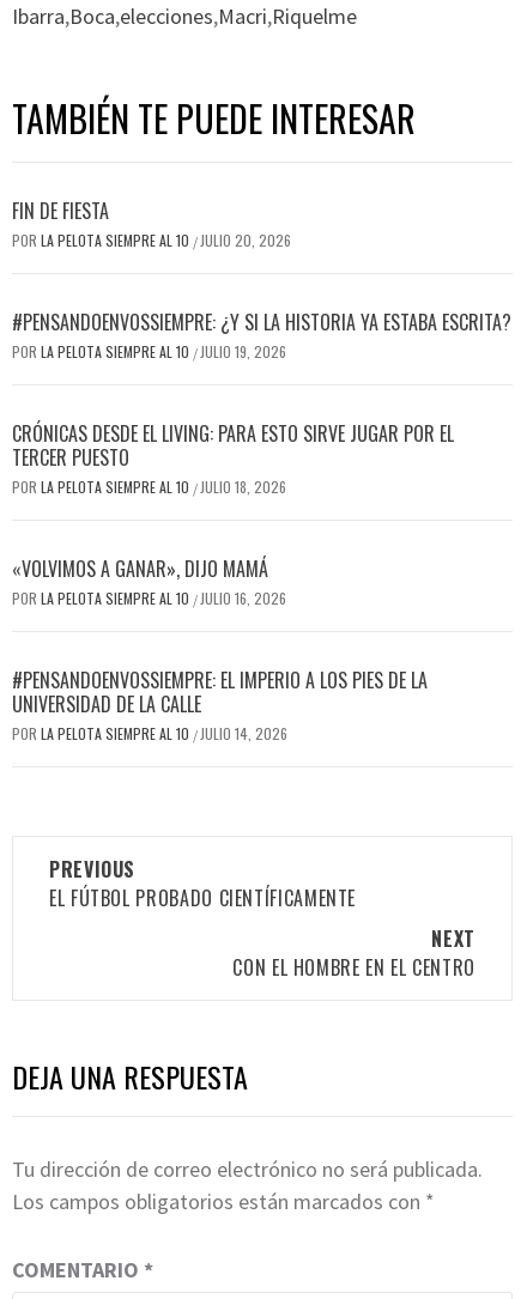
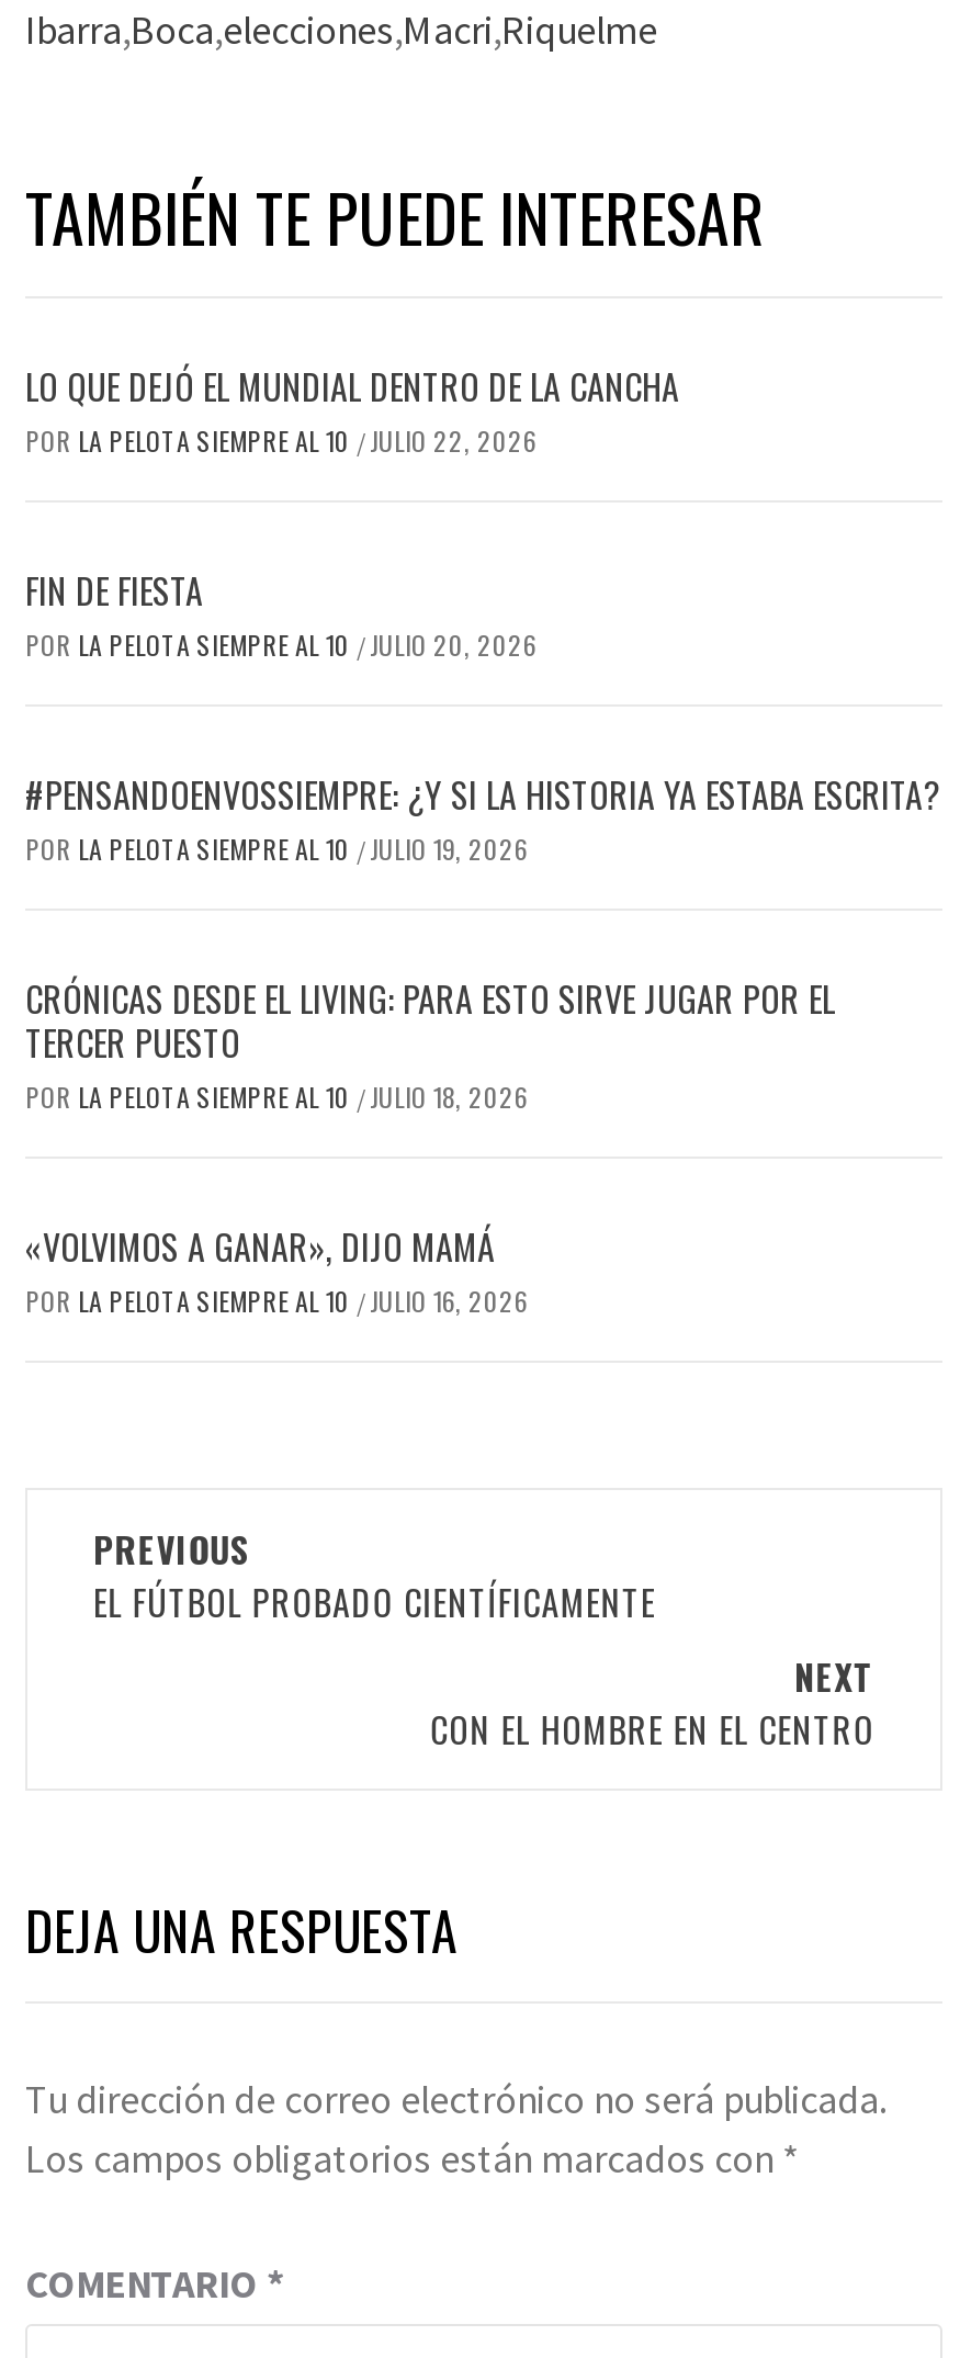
+ LO QUE DEJÓ EL MUNDIAL DENTRO DE LA CANCHA
+ POR LA PELOTA SIEMPRE AL 10 / JULIO 22, 2026

moved down: FIN DE FIESTA | POR LA PELOTA SIEMPRE AL 10 / JULIO 20, 2026 | #PENSANDOENVOSSIEMPRE: ¿Y SI LA HISTORIA YA ESTABA ESCRITA? | ... | «VOLVIMOS A GANAR», DIJO MAMÁ | POR LA PELOTA SIEMPRE AL 10 / JULIO 16, 2026

- #PENSANDOENVOSSIEMPRE: EL IMPERIO A LOS PIES DE LA
- UNIVERSIDAD DE LA CALLE
- POR LA PELOTA SIEMPRE AL 10 / JULIO 14, 2026
